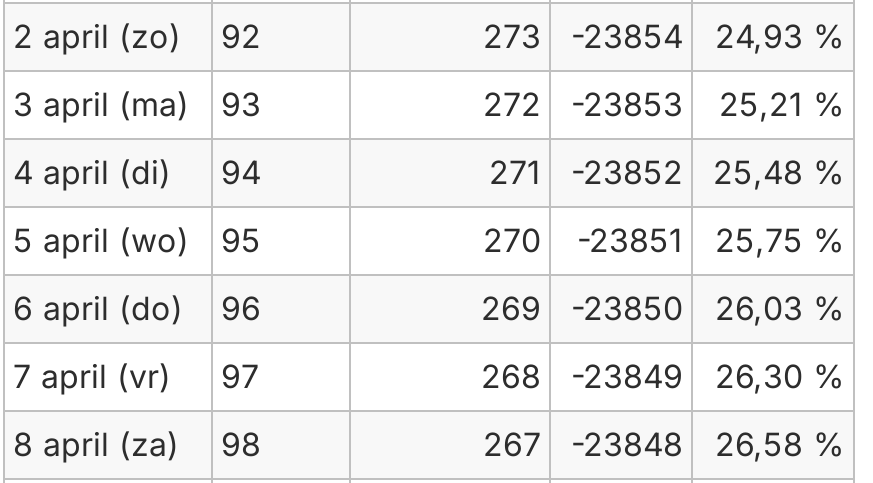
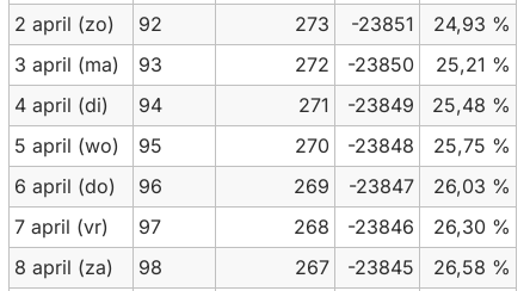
- 273 -23854 24,93 %
+ 273 -23851 24,93 %

- 272 -23853 25,21 %
+ 272 -23850 25,21 %

- 271 -23852 25,48 %
+ 271 -23849 25,48 %

- 270 -23851 25,75 %
+ 270 -23848 25,75 %

- 269 -23850 26,03 %
+ 269 -23847 26,03 %

- 268 -23849 26,30 %
+ 268 -23846 26,30 %

- 267 -23848 26,58 %
+ 267 -23845 26,58 %
